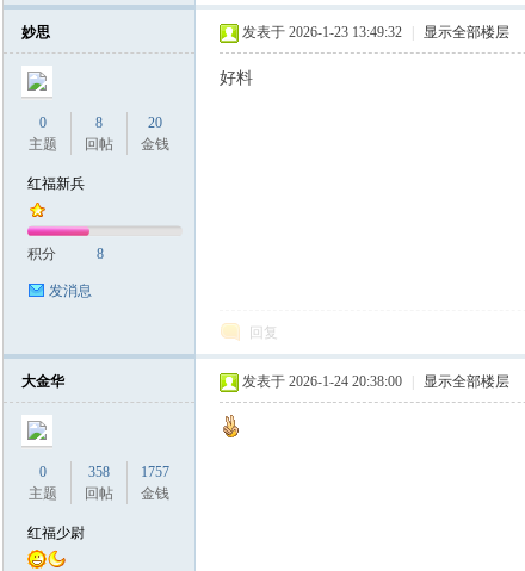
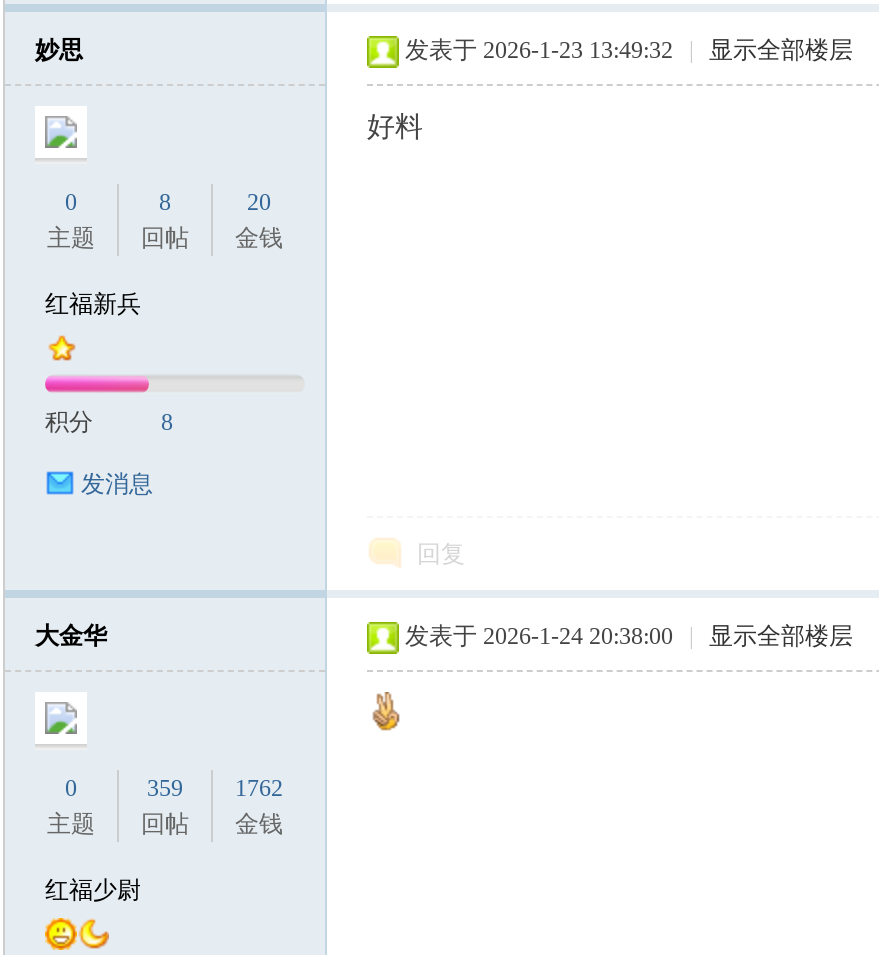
- 358
+ 359

- 1757
+ 1762
